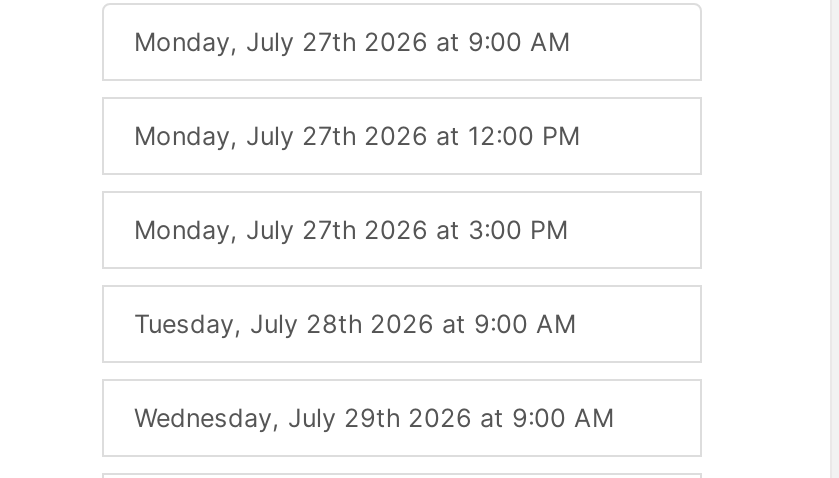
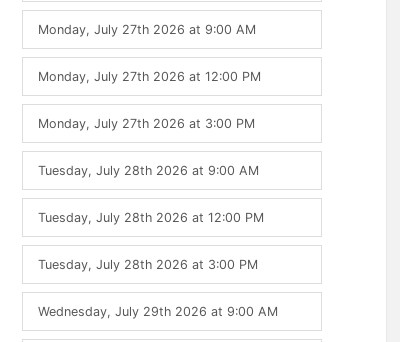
+ Tuesday, July 28th 2026 at 12:00 PM
+ Tuesday, July 28th 2026 at 3:00 PM
